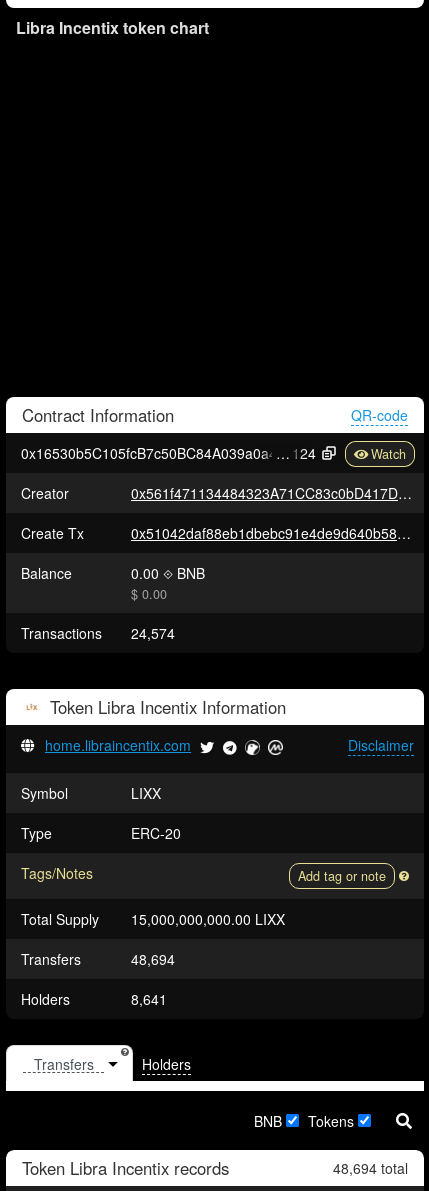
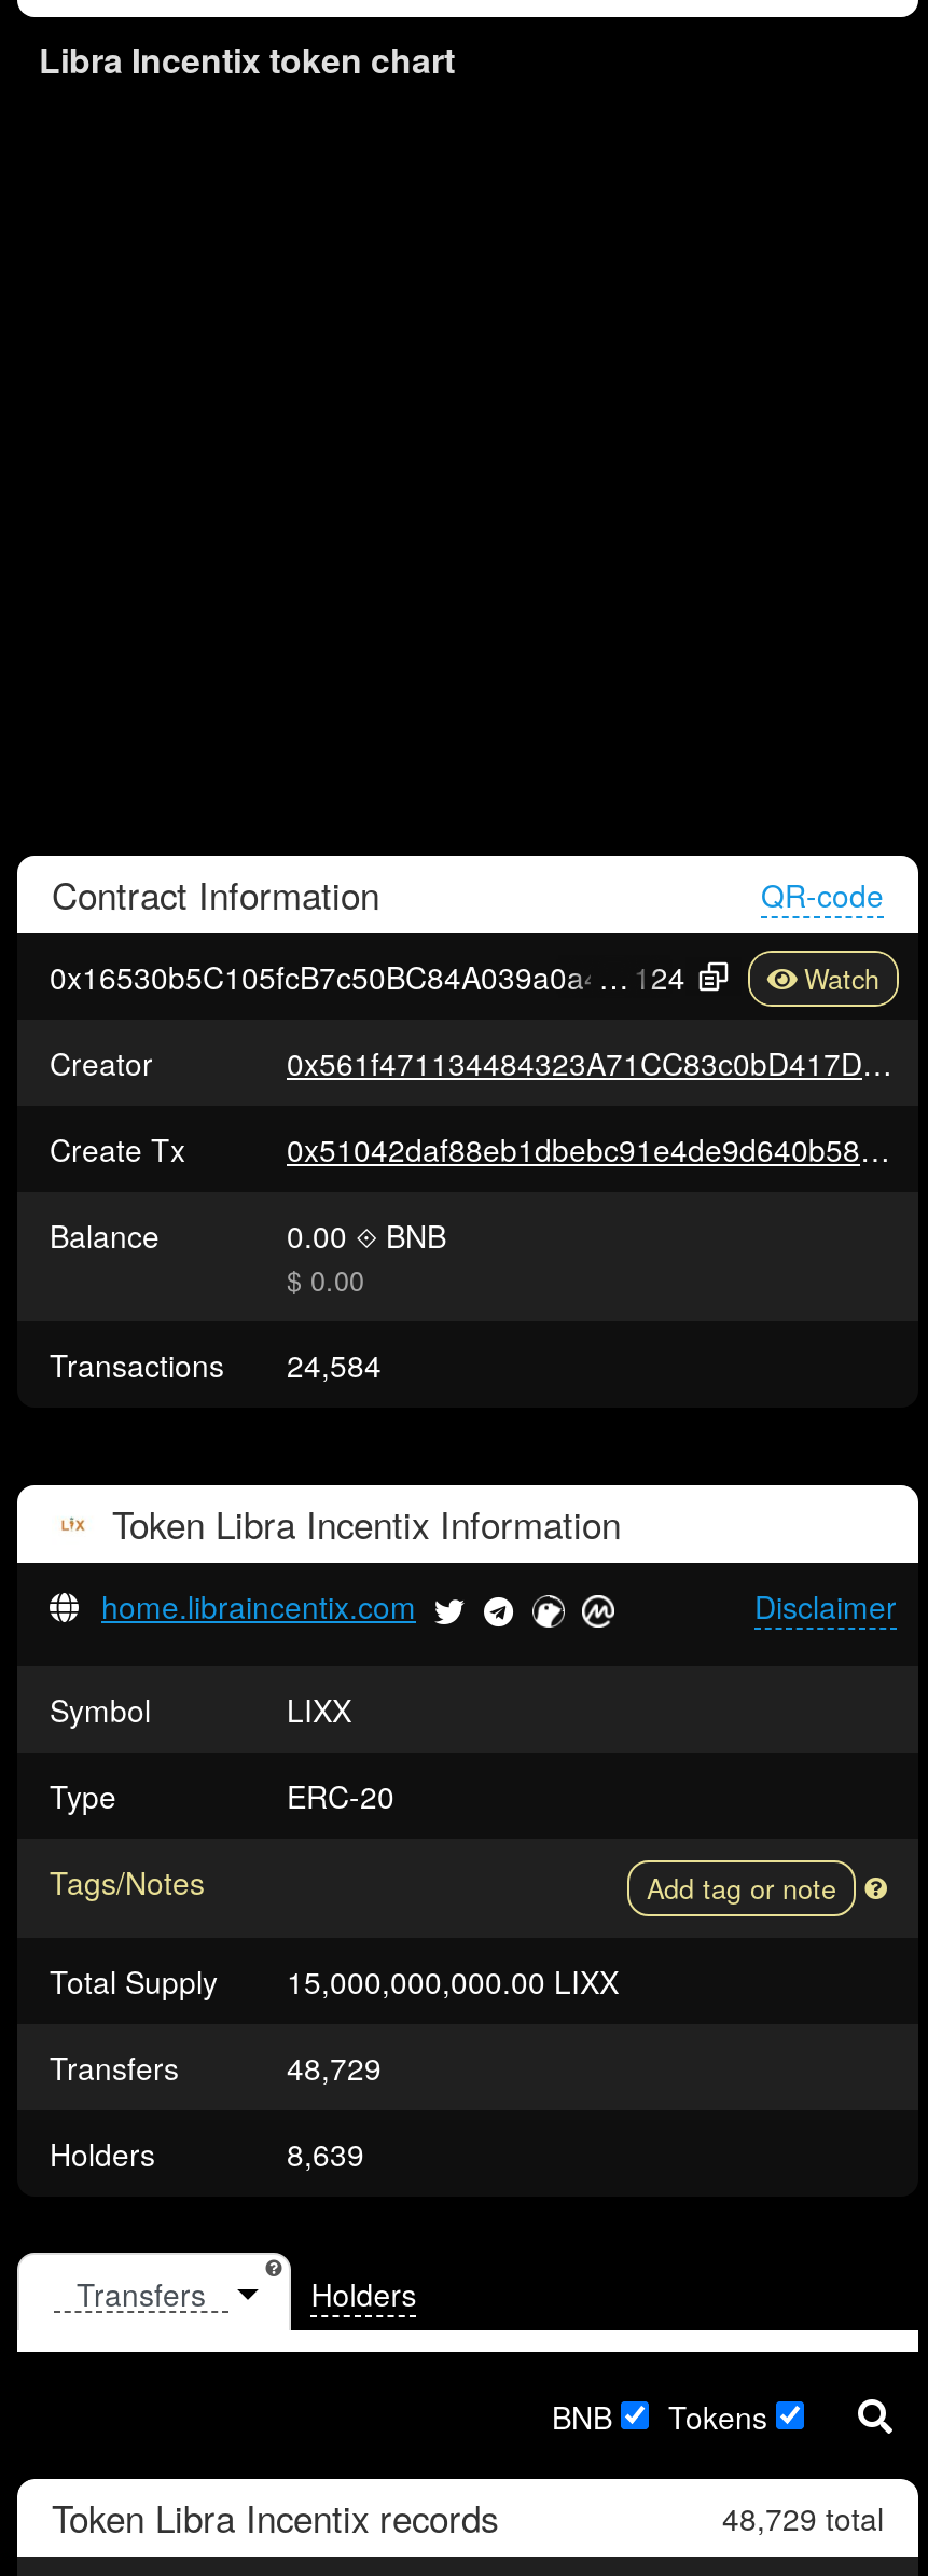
- Transactions 24,574
+ Transactions 24,584

- 48,694
+ 48,729

- 8,641
+ 8,639

- 48,694 total
+ 48,729 total
